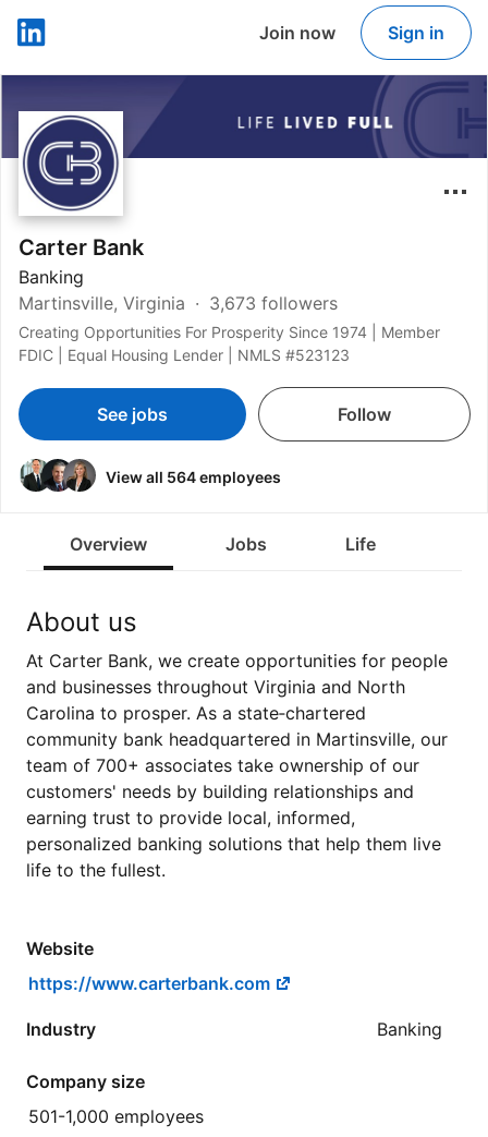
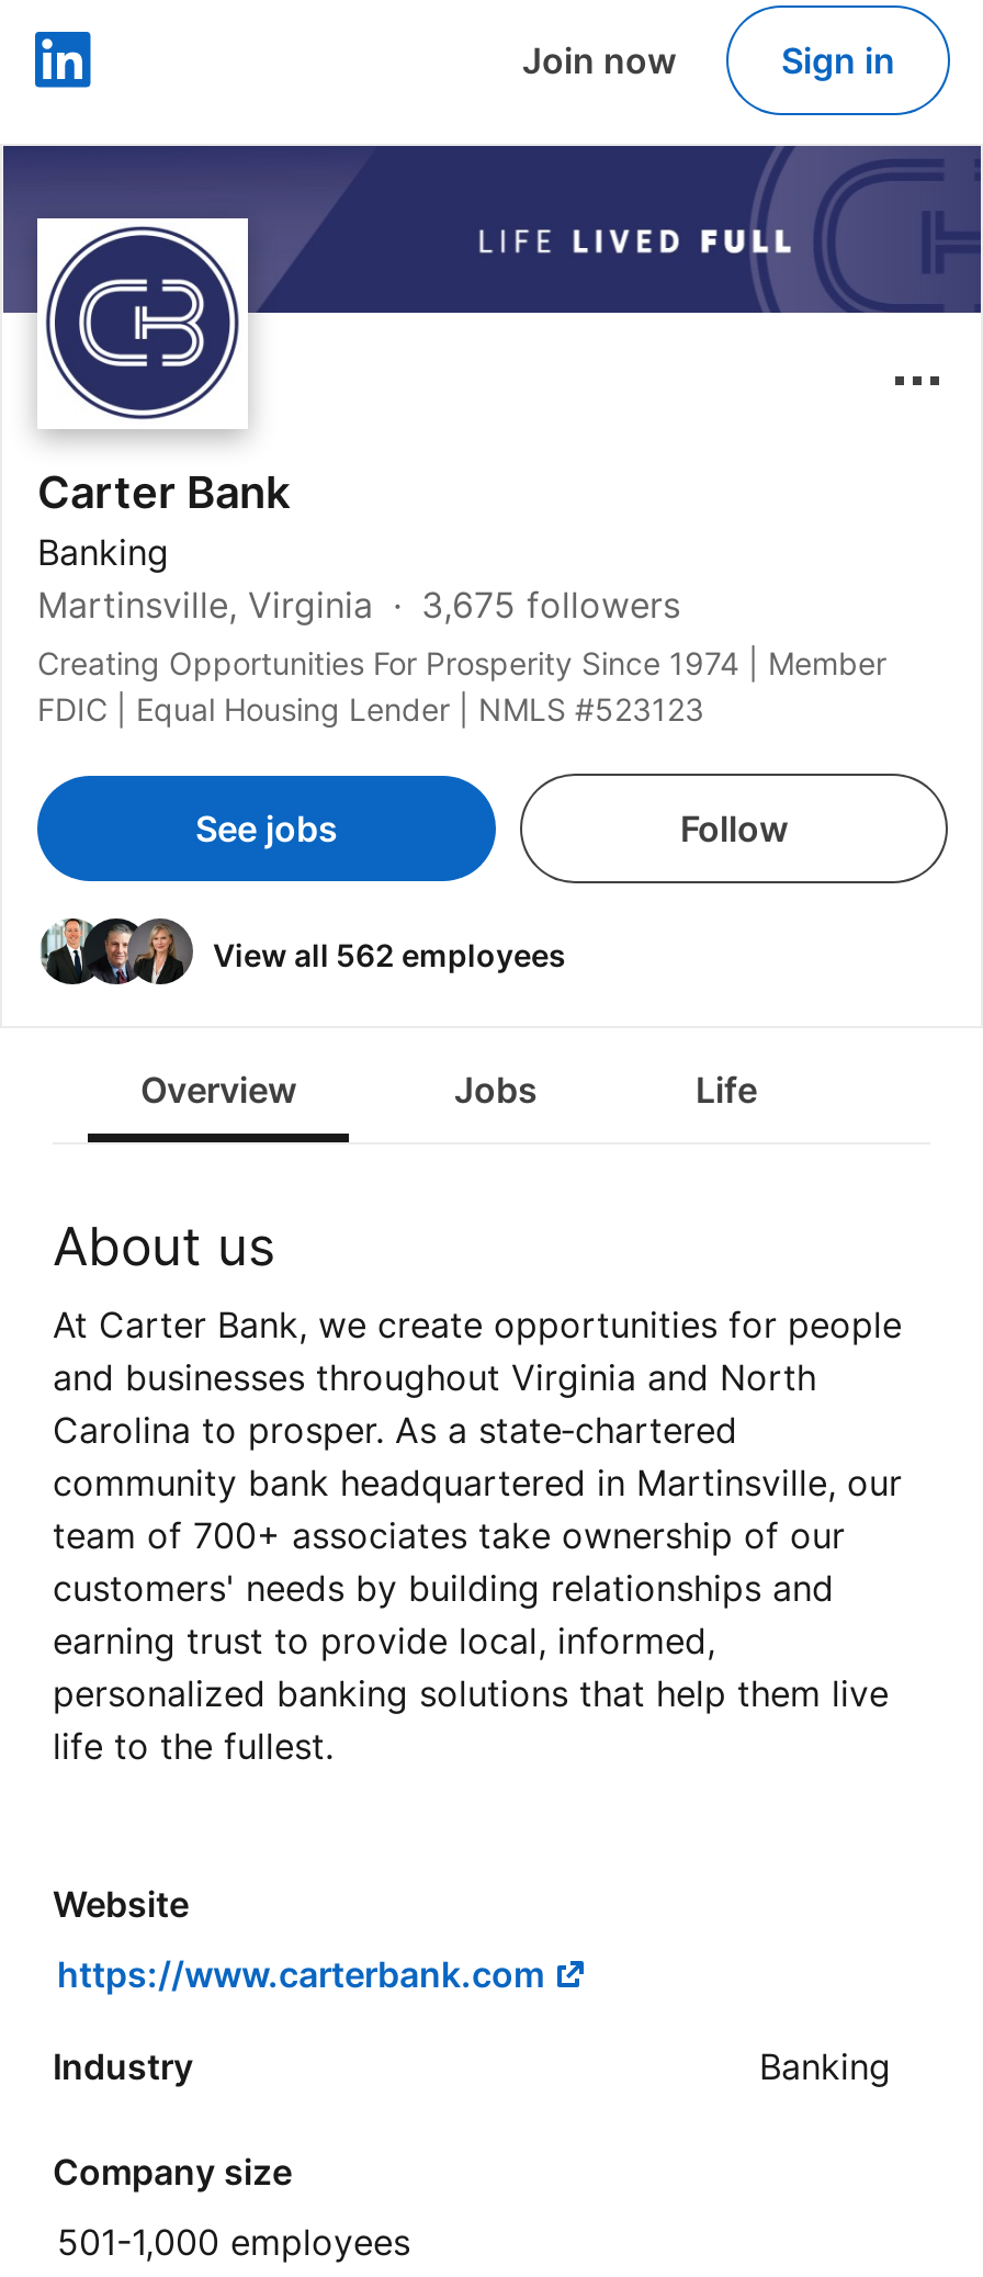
- Martinsville, Virginia 3,673 followers
+ Martinsville, Virginia 3,675 followers

- View all 564 employees
+ View all 562 employees
